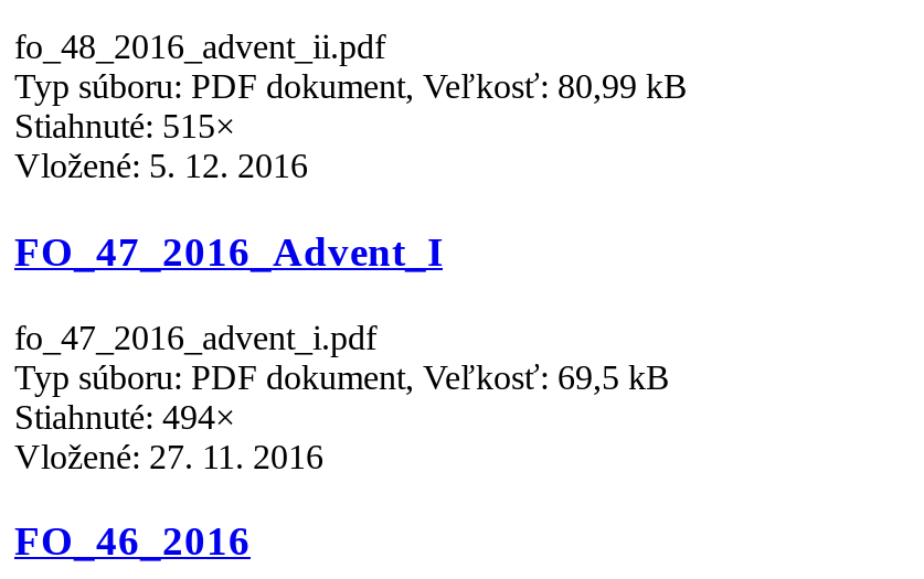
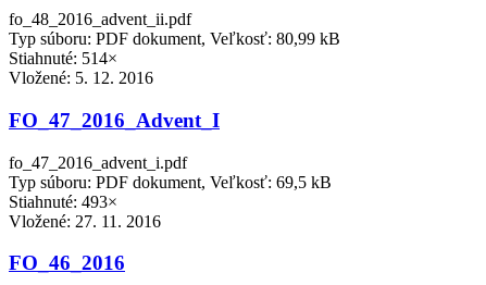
- Stiahnuté: 515×
+ Stiahnuté: 514×

- Stiahnuté: 494×
+ Stiahnuté: 493×
